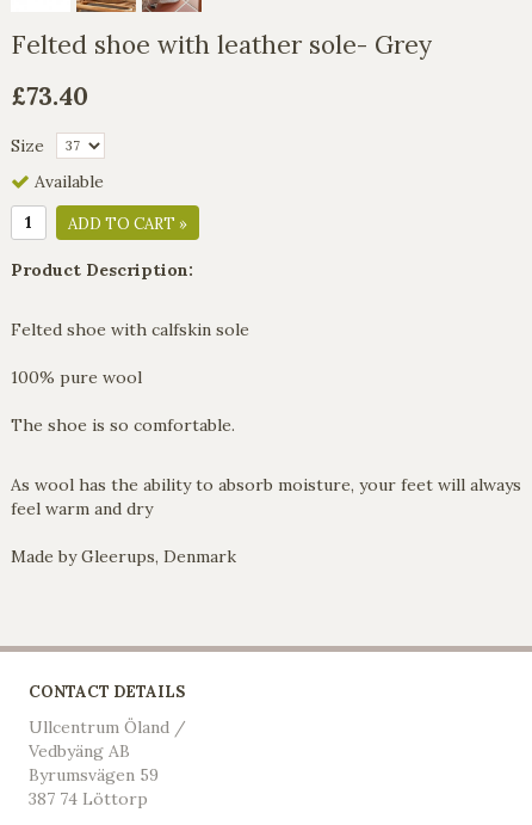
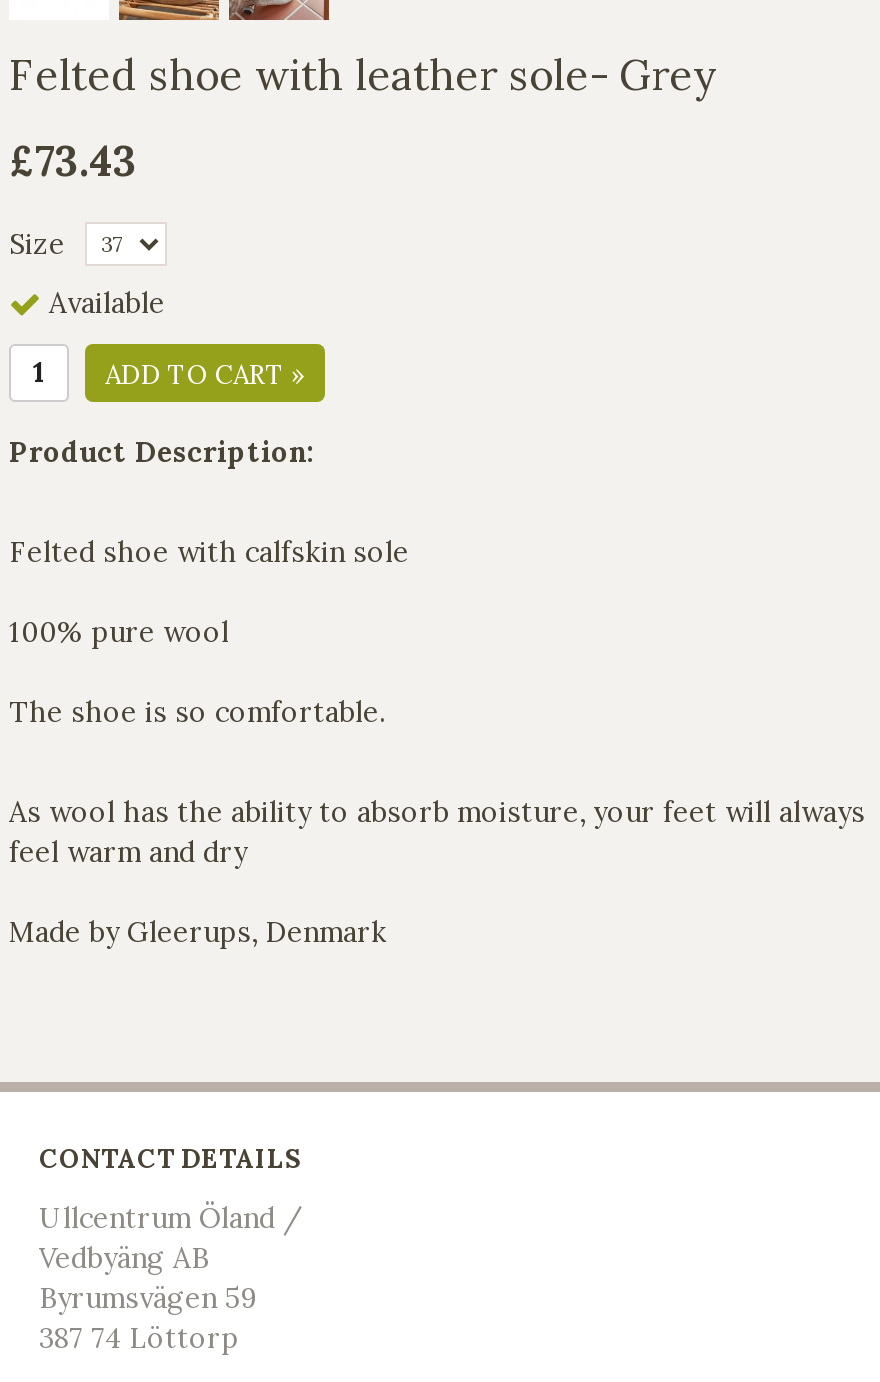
- £73.40
+ £73.43
